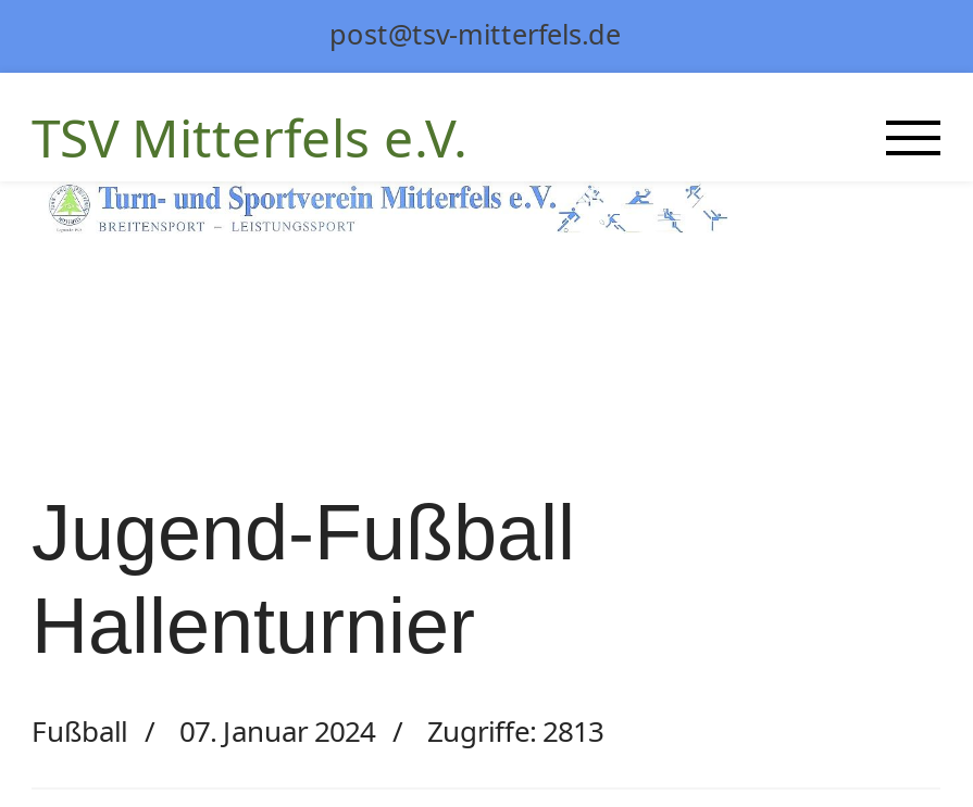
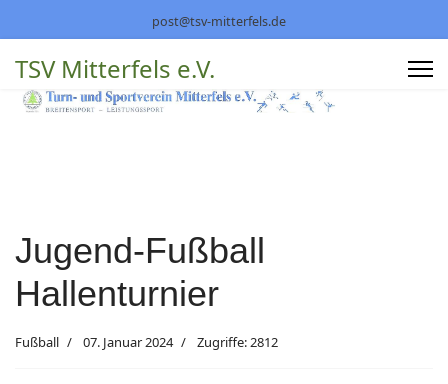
- Fußball 07. Januar 2024 Zugriffe: 2813
+ Fußball 07. Januar 2024 Zugriffe: 2812
